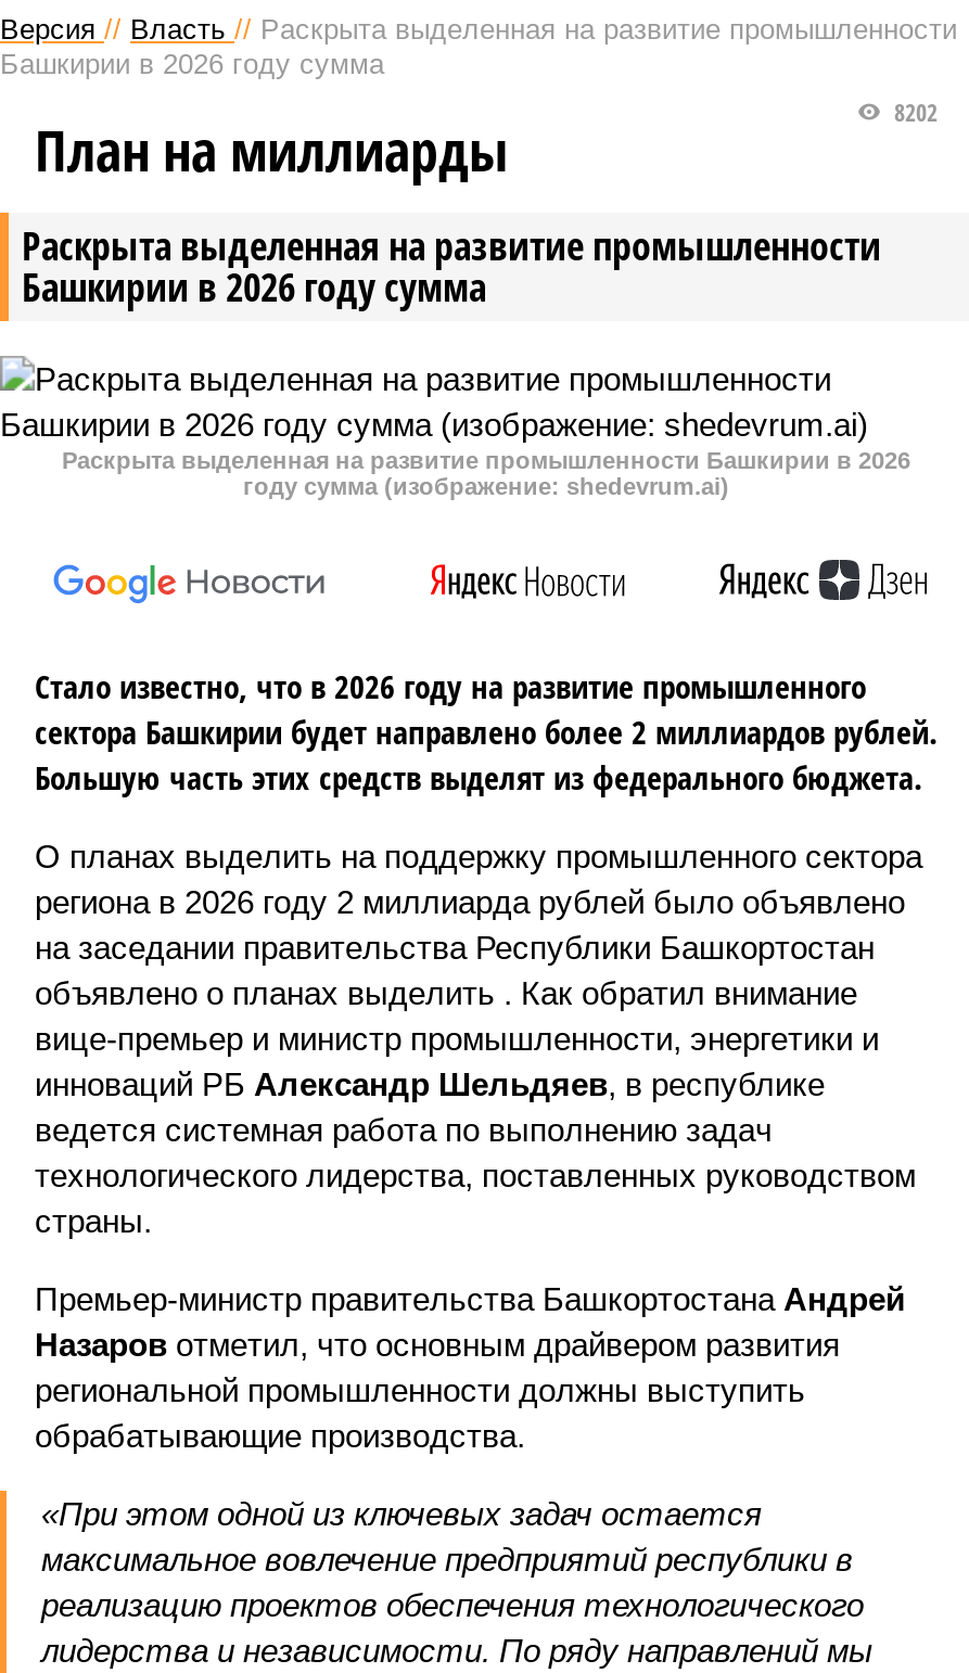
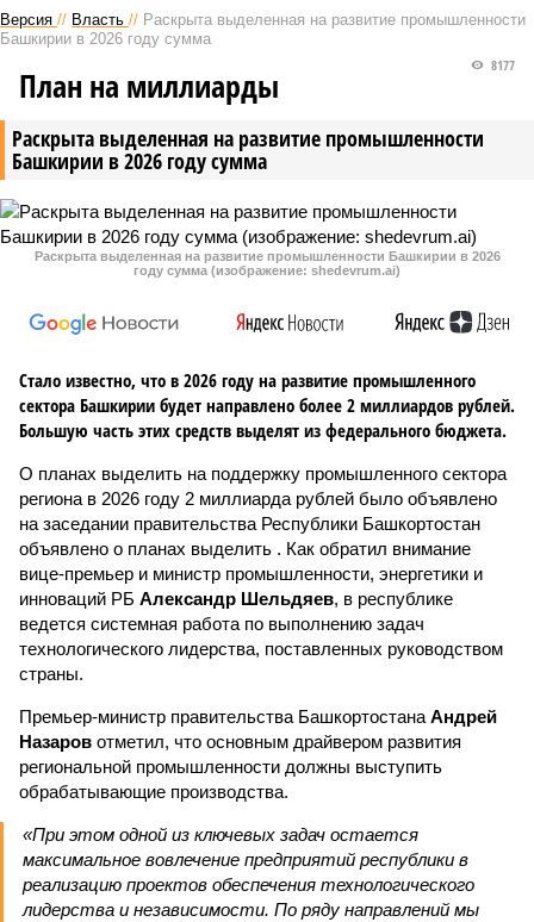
- 8202
+ 8177
